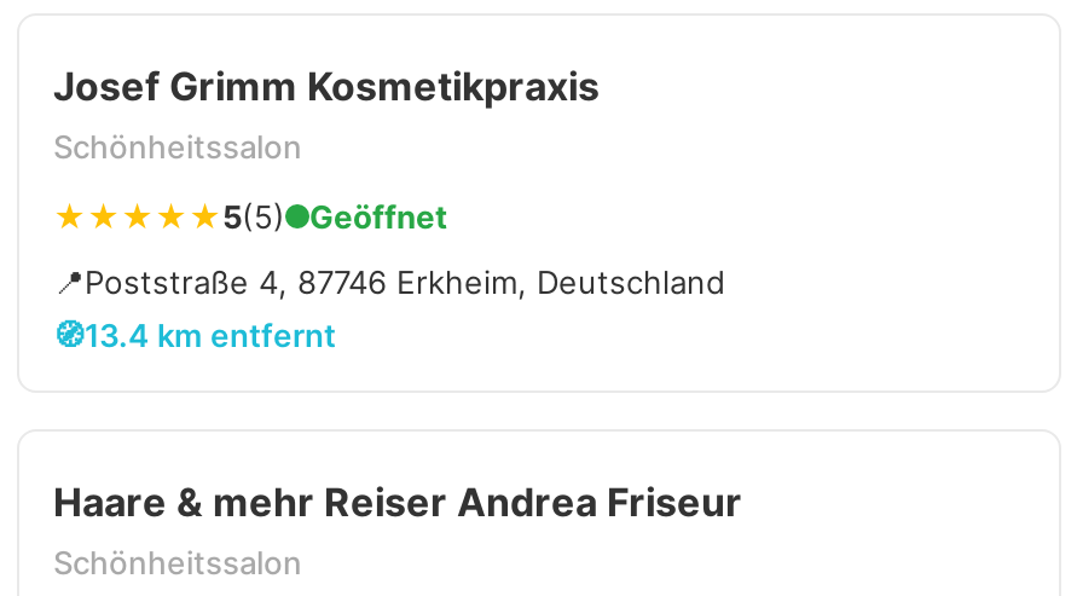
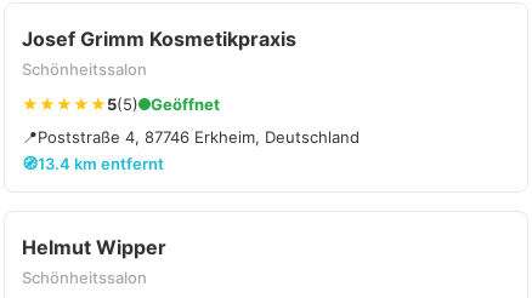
- Haare & mehr Reiser Andrea Friseur
+ Helmut Wipper
